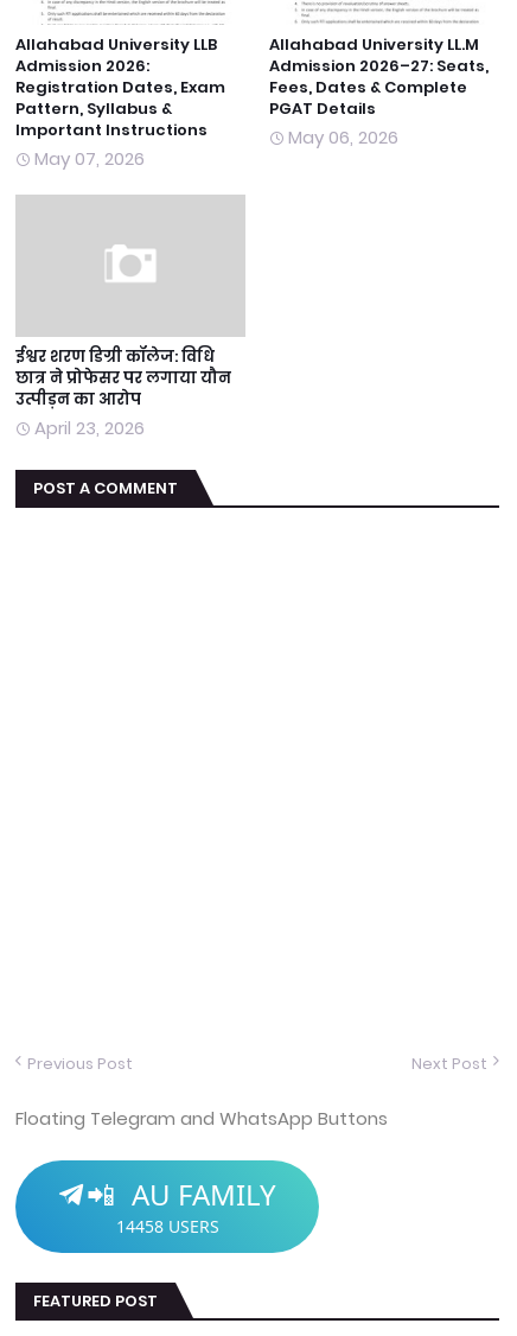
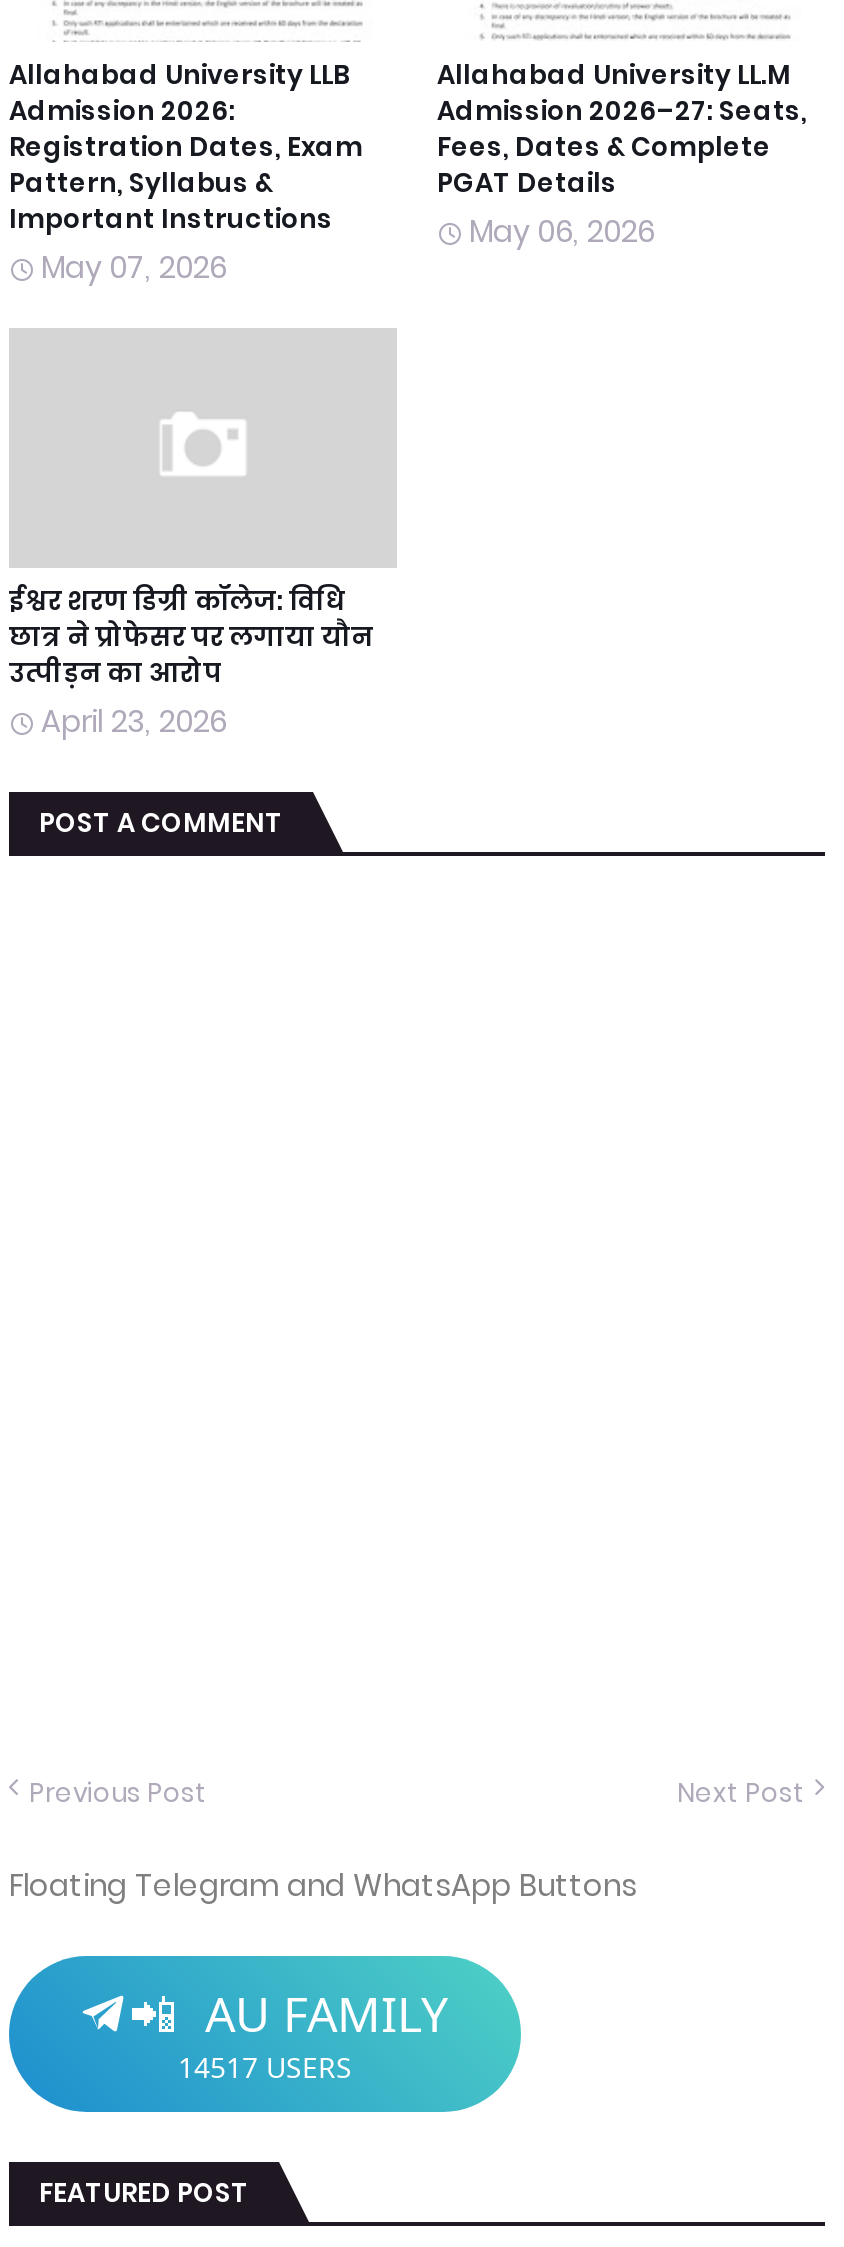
- 14458 USERS
+ 14517 USERS
